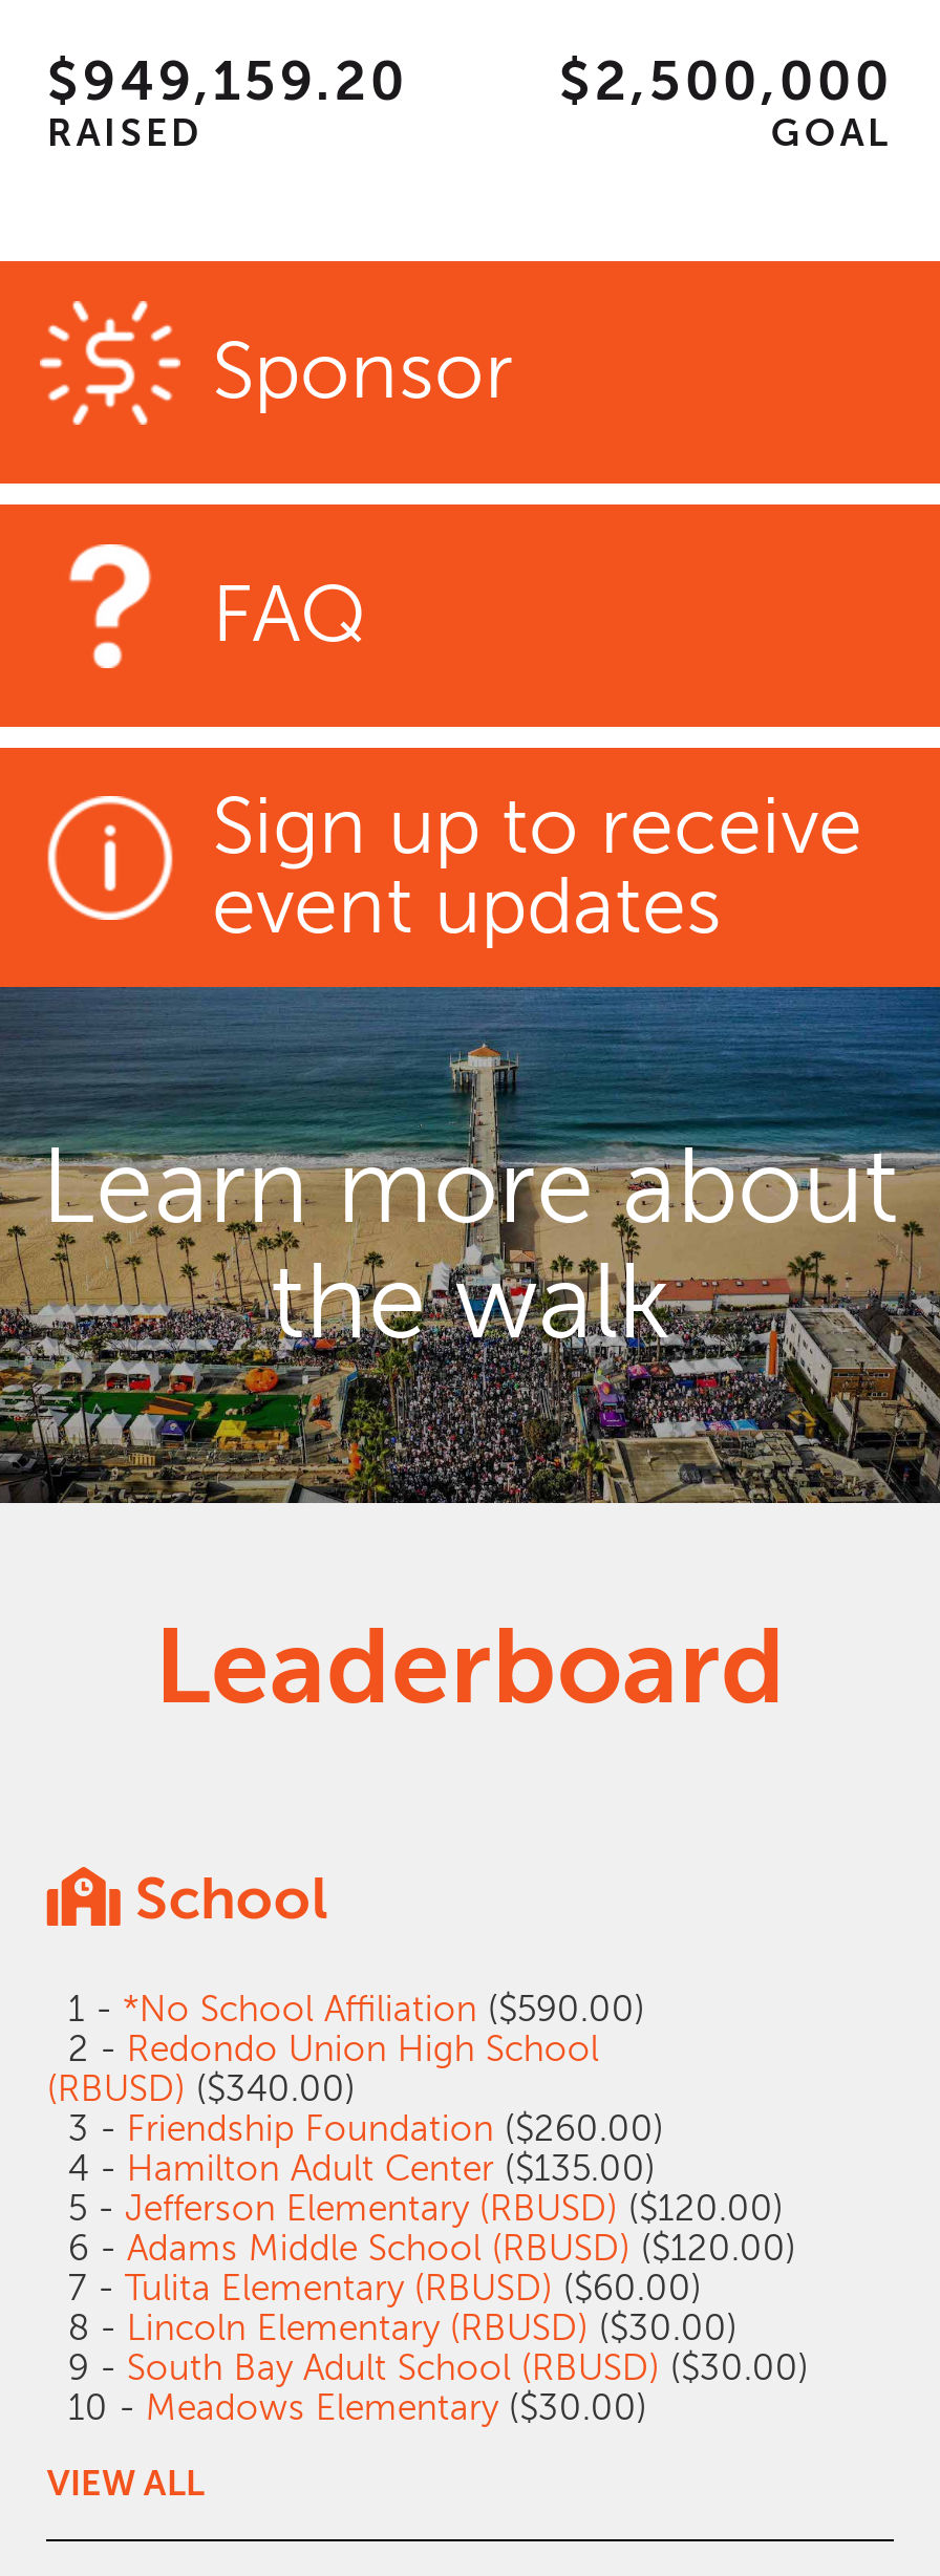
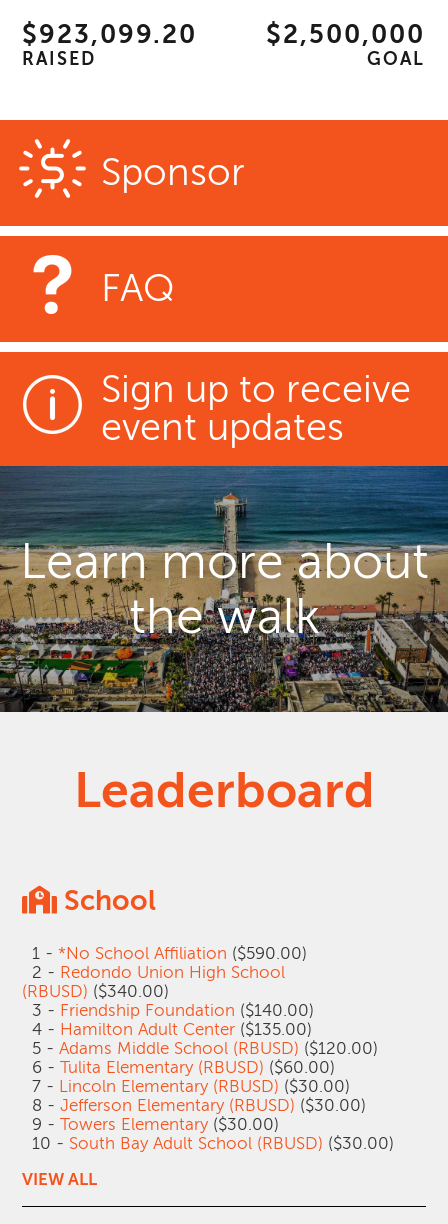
- $949,159.20
+ $923,099.20

- 3 - Friendship Foundation ($260.00)
+ 3 - Friendship Foundation ($140.00)

- 5 - Jefferson Elementary (RBUSD) ($120.00)
- 6 - Adams Middle School (RBUSD) ($120.00)
- 7 - Tulita Elementary (RBUSD) ($60.00)
- 8 - Lincoln Elementary (RBUSD) ($30.00)
- 9 - South Bay Adult School (RBUSD) ($30.00)
- 10 - Meadows Elementary ($30.00)
+ 5 - Adams Middle School (RBUSD) ($120.00)
+ 6 - Tulita Elementary (RBUSD) ($60.00)
+ 7 - Lincoln Elementary (RBUSD) ($30.00)
+ 8 - Jefferson Elementary (RBUSD) ($30.00)
+ 9 - Towers Elementary ($30.00)
+ 10 - South Bay Adult School (RBUSD) ($30.00)
